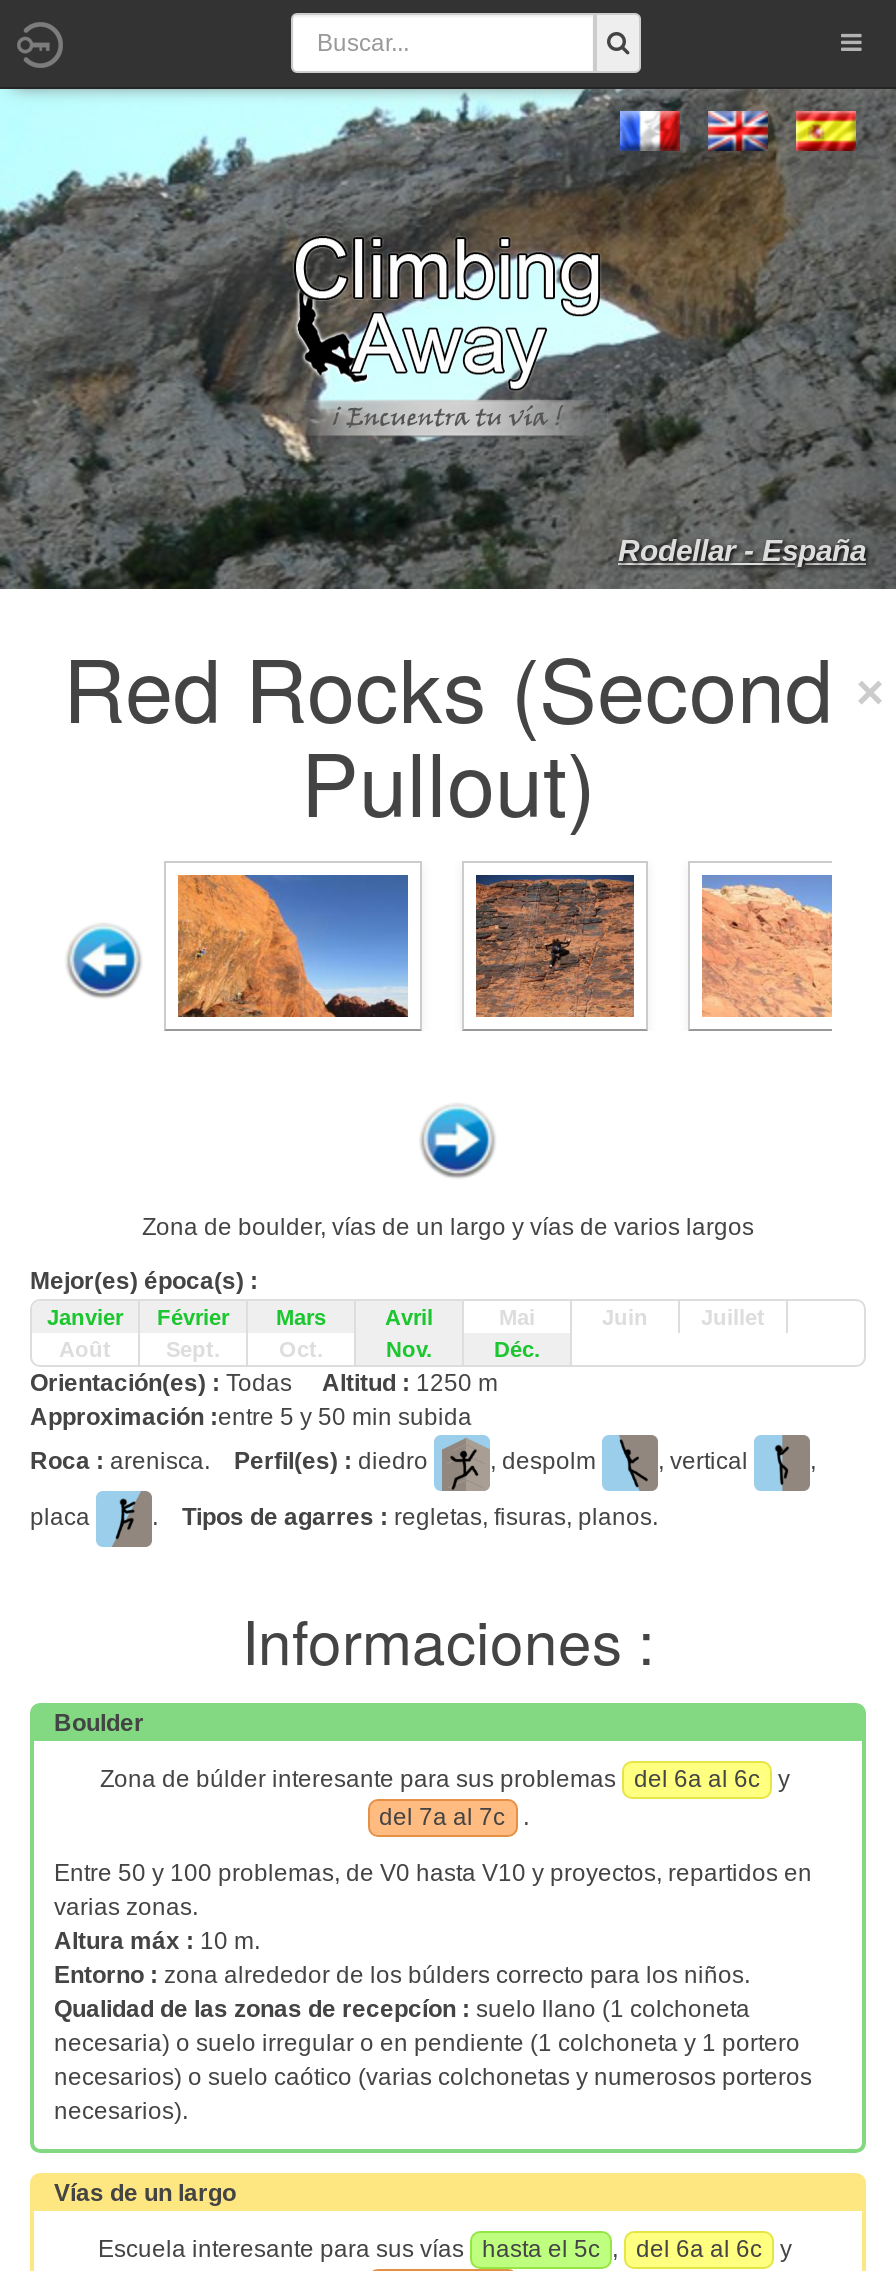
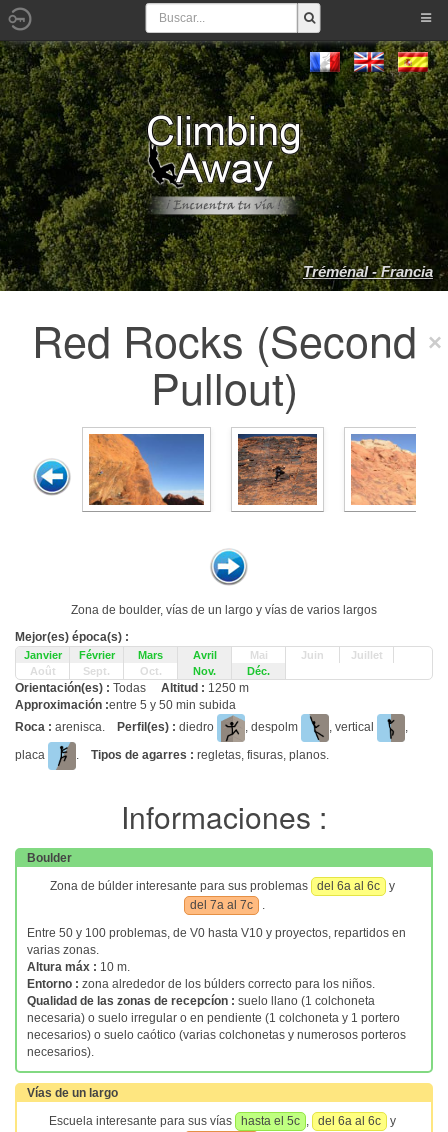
- [image]
- Rodellar - España
+ [image]
+ Tréménal - Francia
